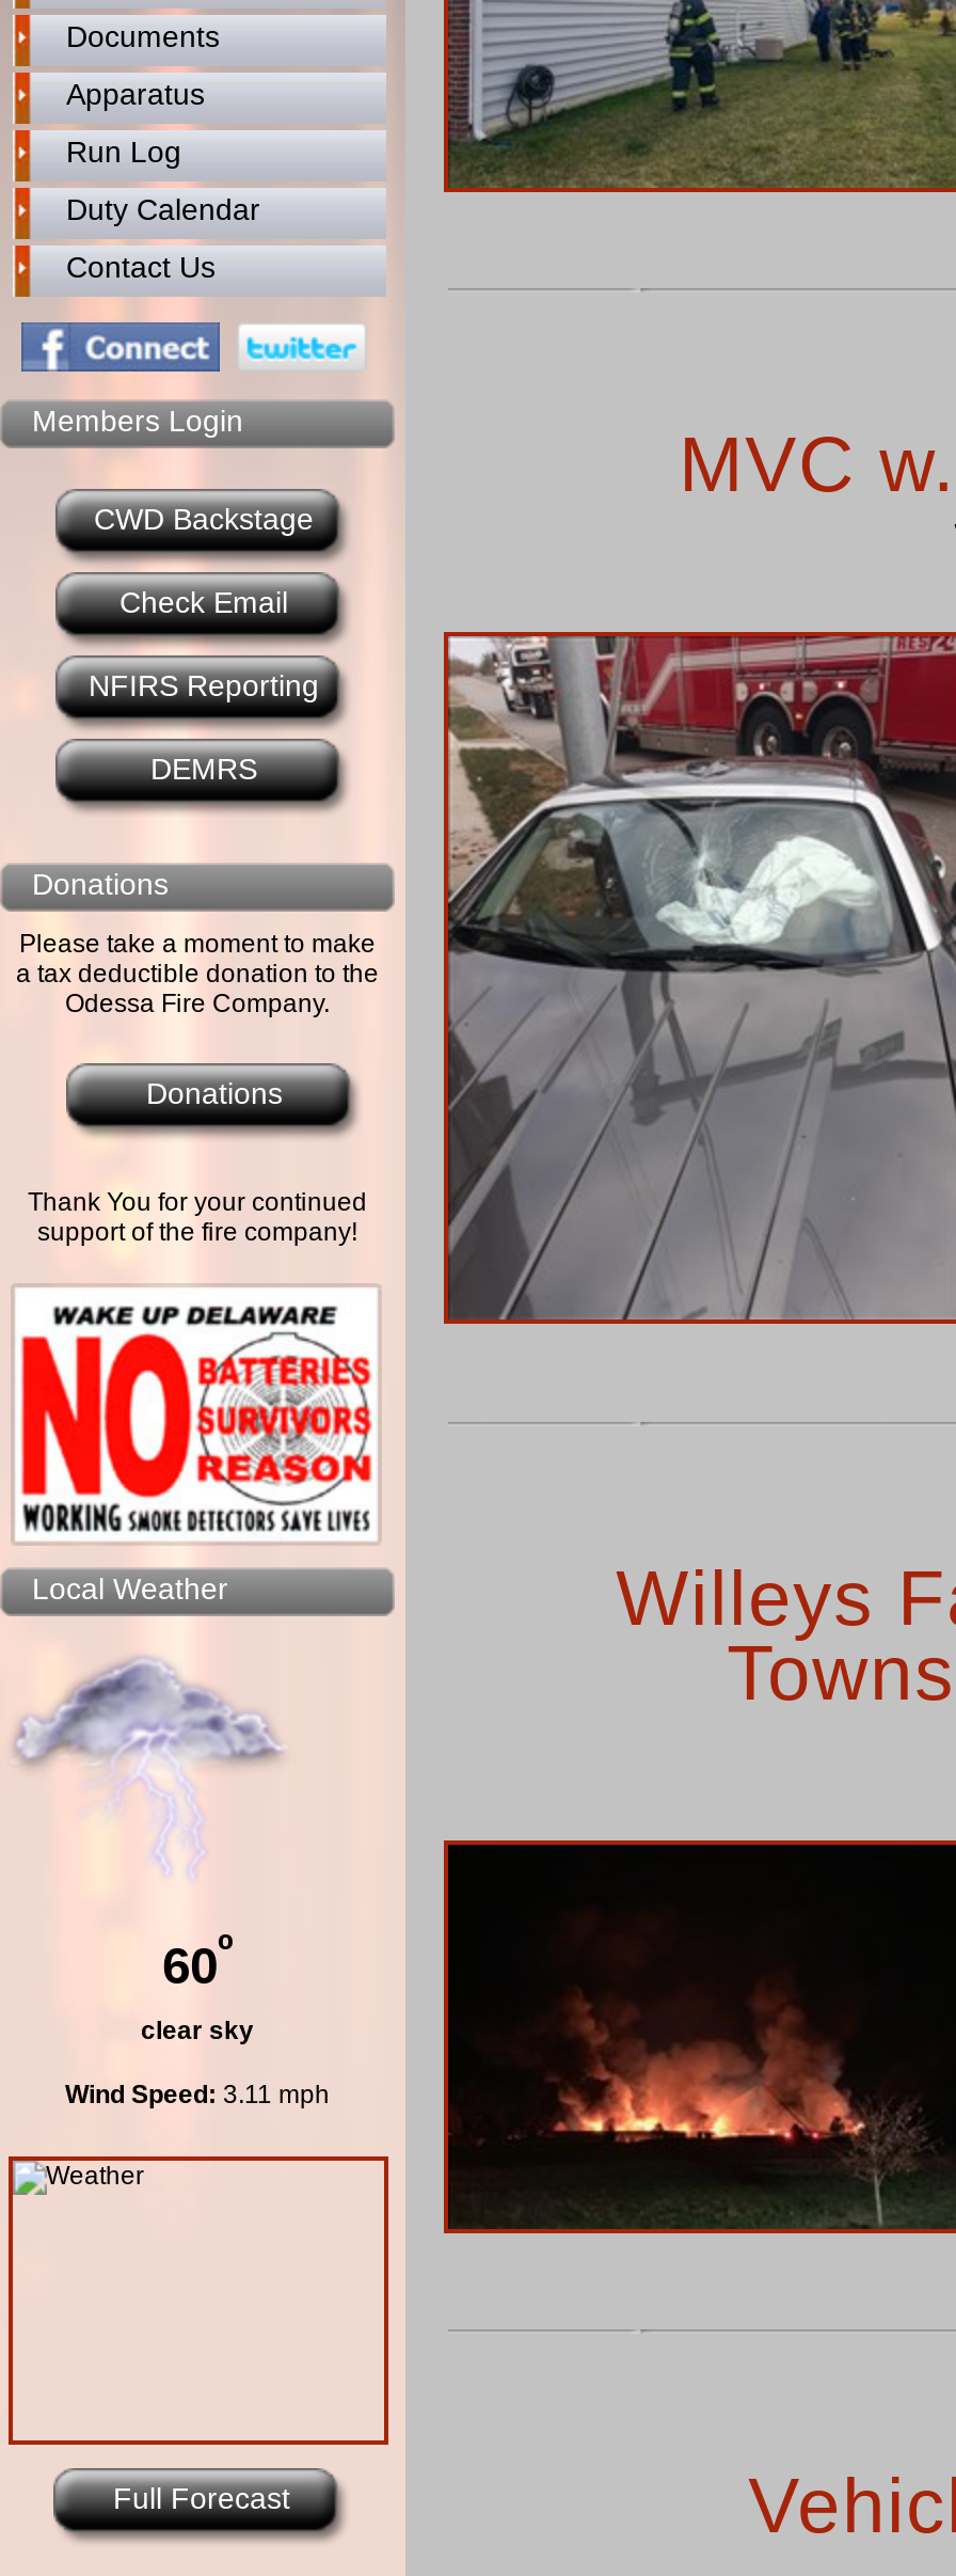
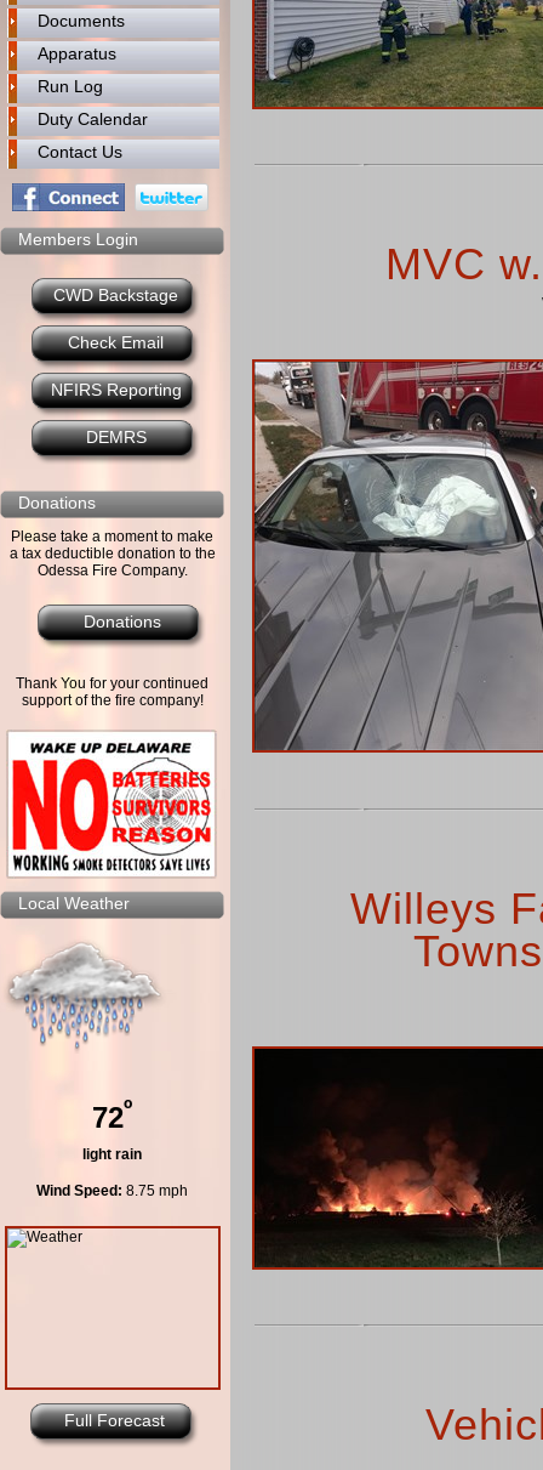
- [image]
- 60º
- clear sky
+ [image]
+ 72º
+ light rain

- Wind Speed: 3.11 mph
+ Wind Speed: 8.75 mph
